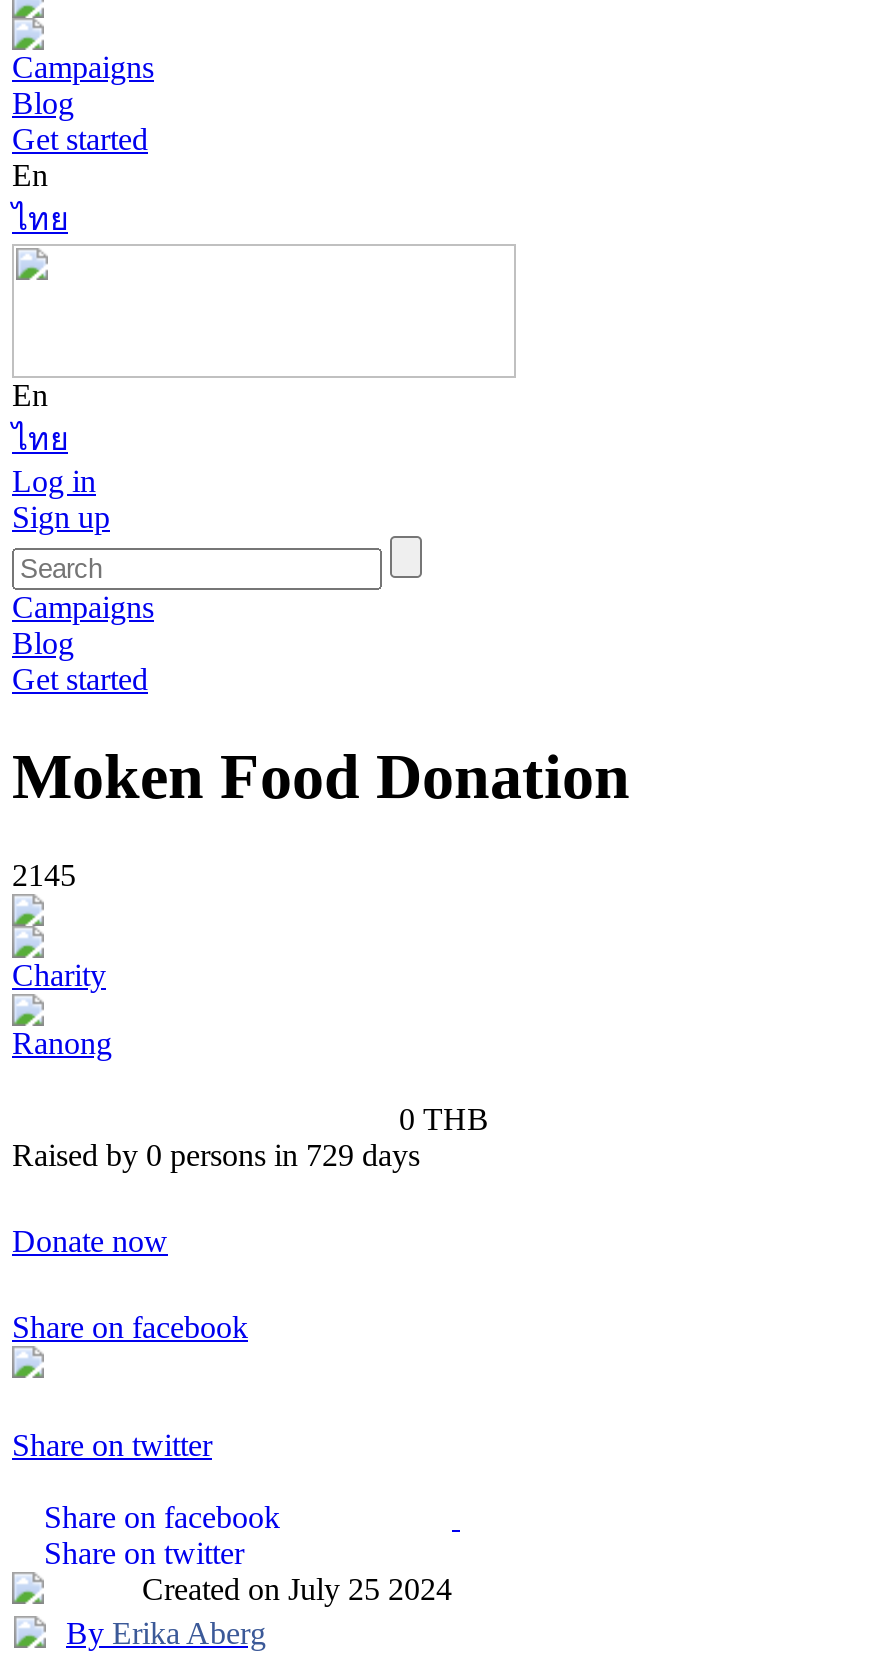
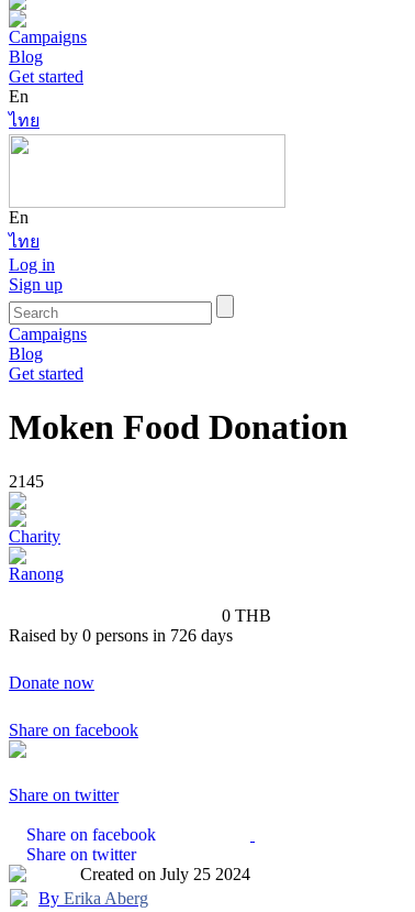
- Raised by 0 persons in 729 days
+ Raised by 0 persons in 726 days
